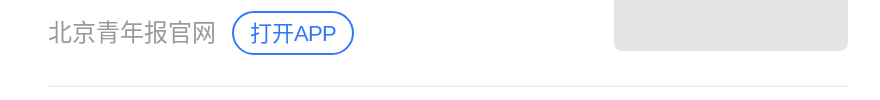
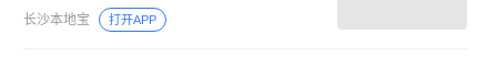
- 北京青年报官网
+ 长沙本地宝
